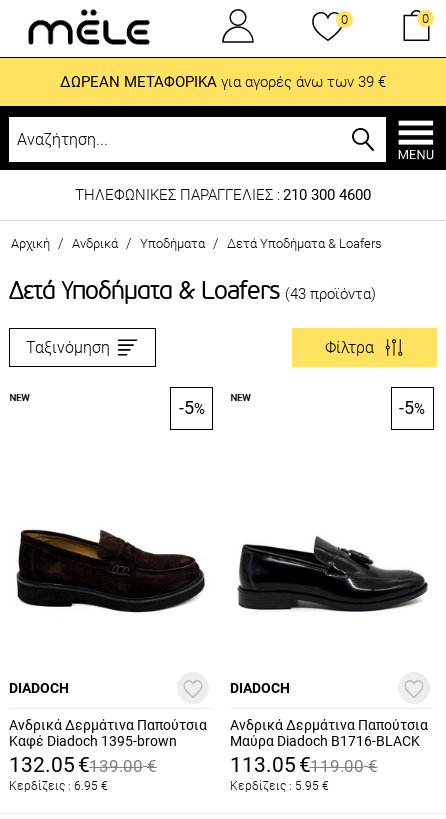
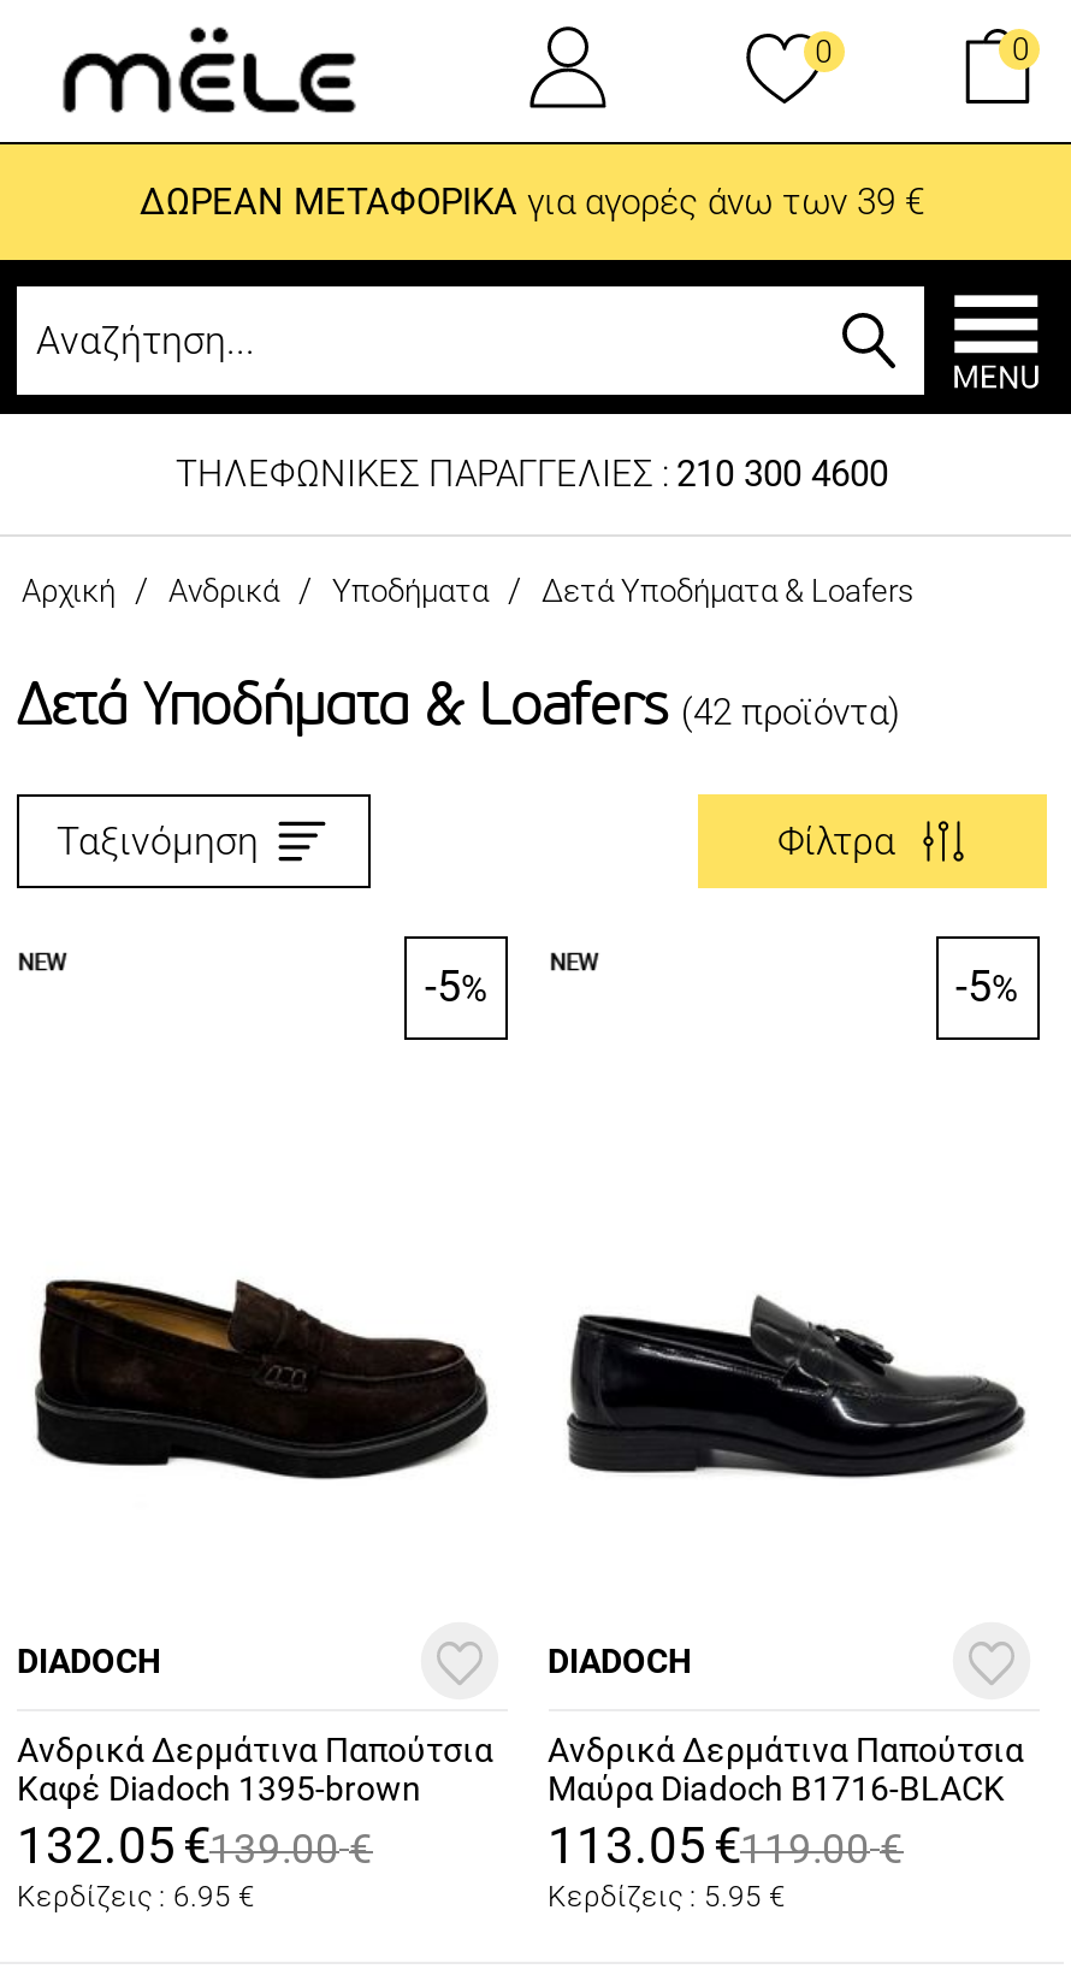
- Δετά Υποδήματα & Loafers (43 προϊόντα)
+ Δετά Υποδήματα & Loafers (42 προϊόντα)
